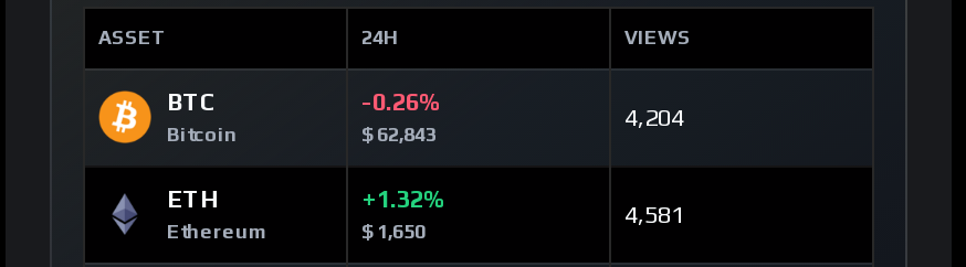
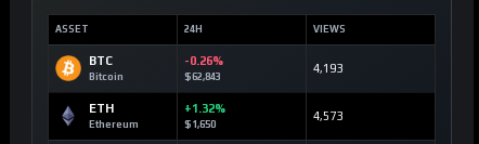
- 4,204
+ 4,193

- 4,581
+ 4,573
